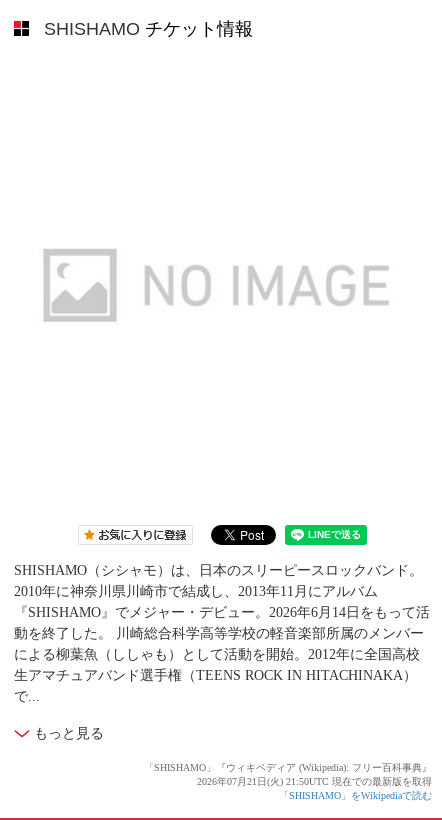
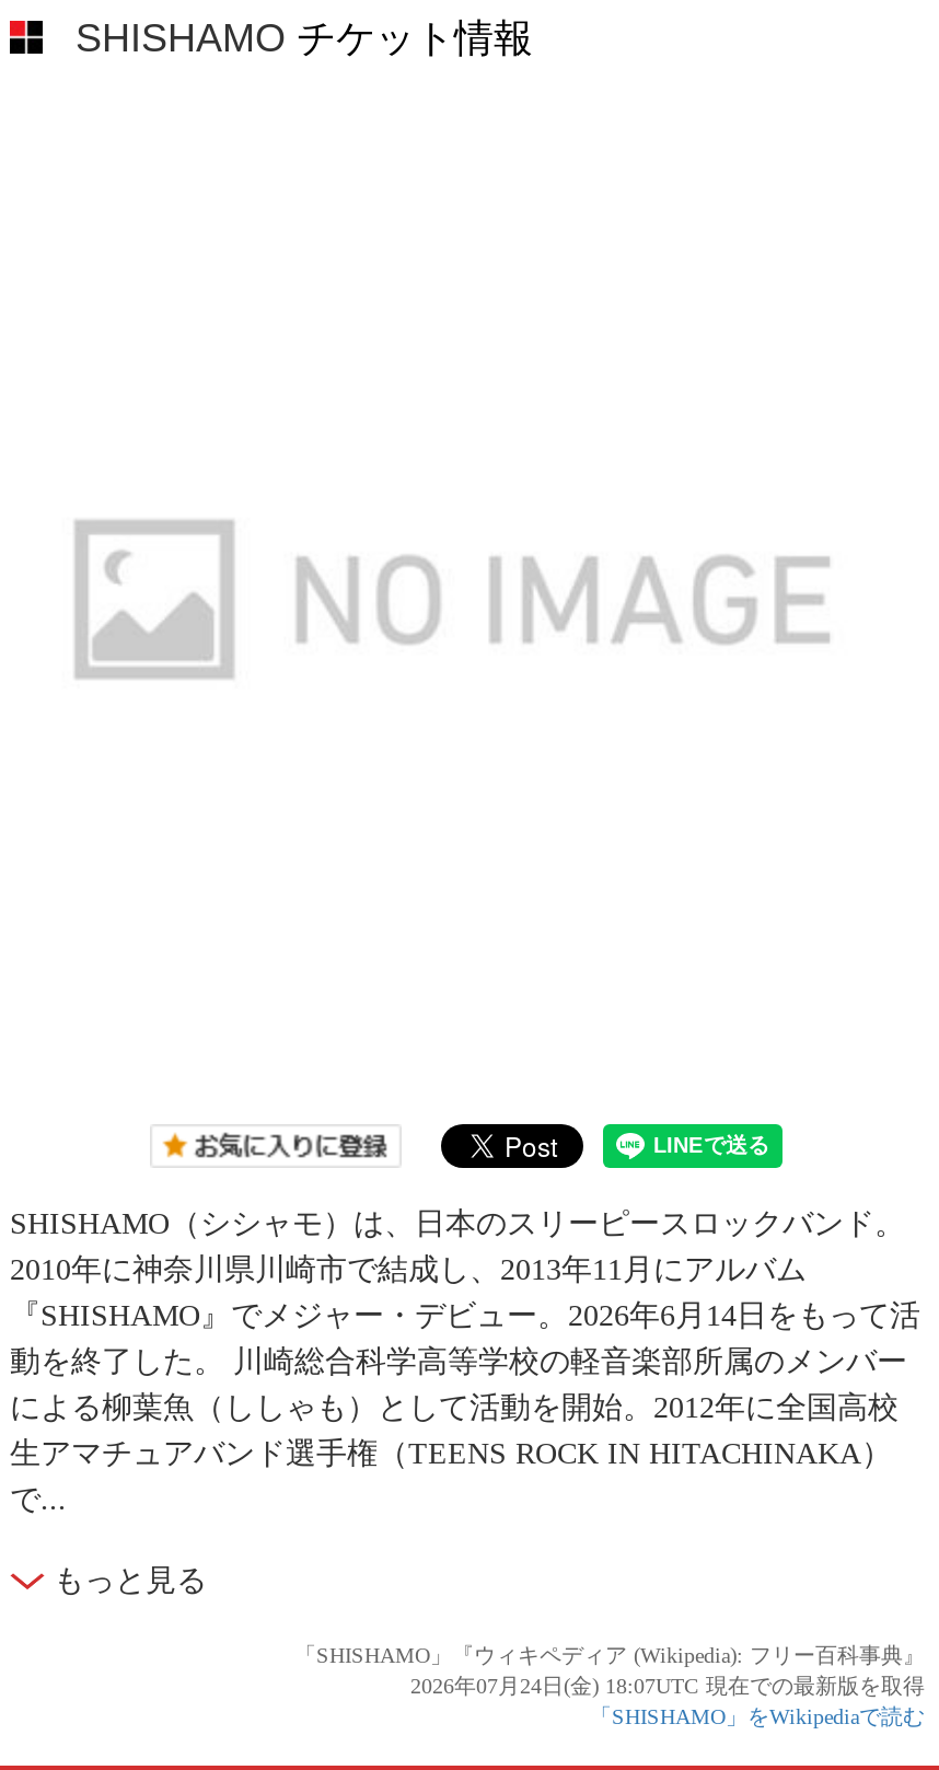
- 2026年07月21日(火) 21:50UTC 現在での最新版を取得
+ 2026年07月24日(金) 18:07UTC 現在での最新版を取得
